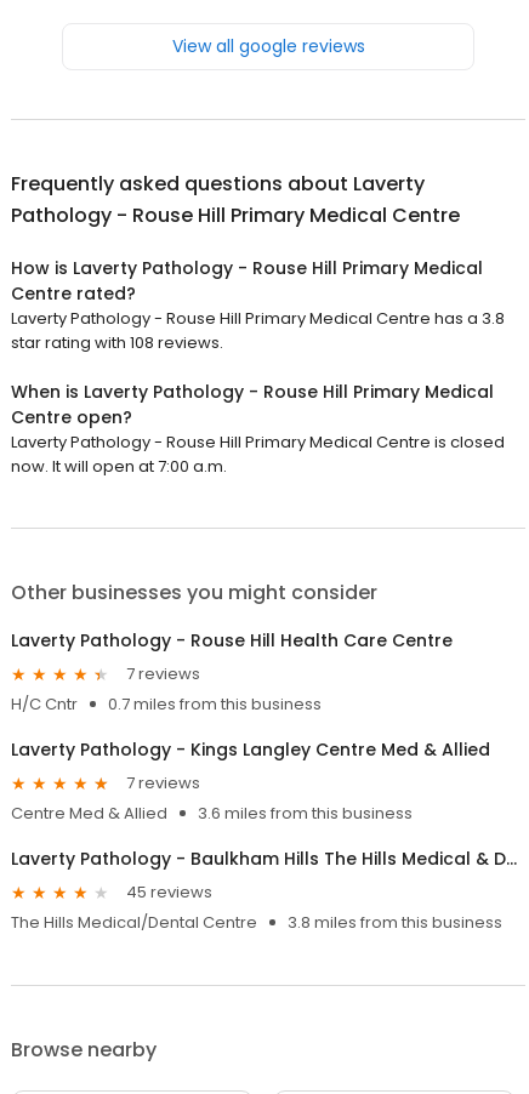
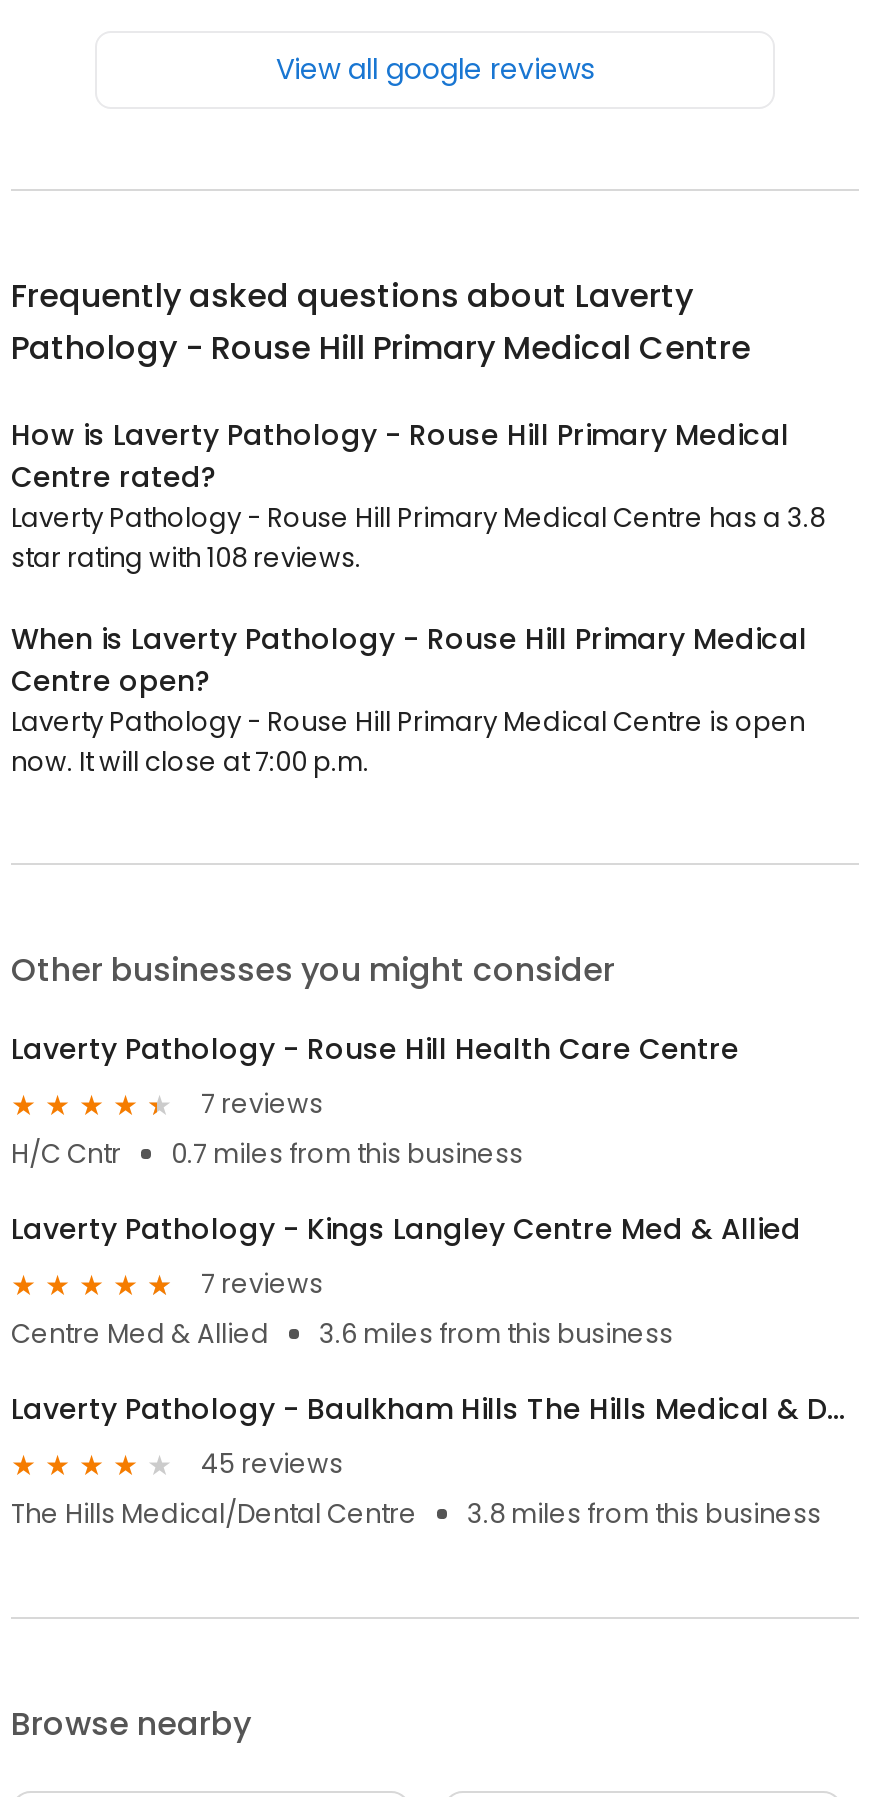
- Laverty Pathology - Rouse Hill Primary Medical Centre is closed
+ Laverty Pathology - Rouse Hill Primary Medical Centre is open

- now. It will open at 7:00 a.m.
+ now. It will close at 7:00 p.m.
